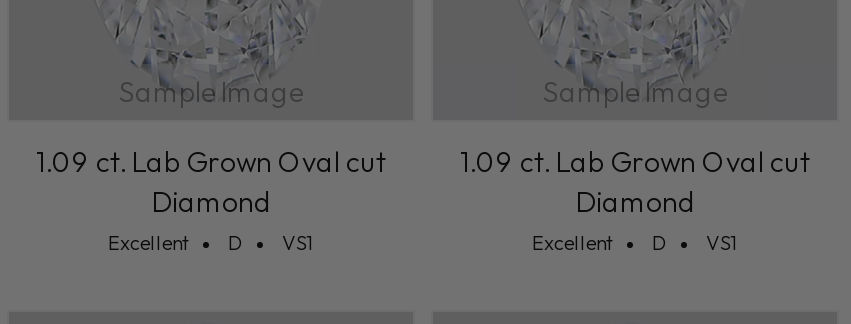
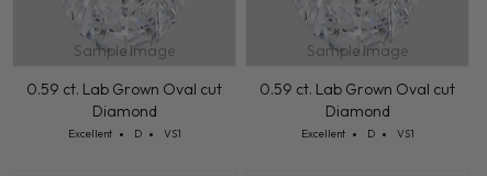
- 1.09 ct. Lab Grown Oval cut
+ 0.59 ct. Lab Grown Oval cut

- 1.09 ct. Lab Grown Oval cut
+ 0.59 ct. Lab Grown Oval cut
